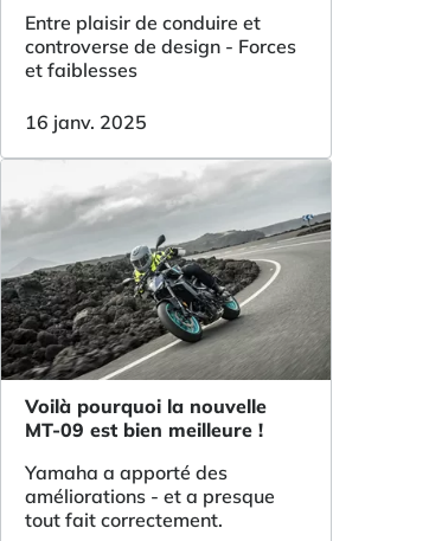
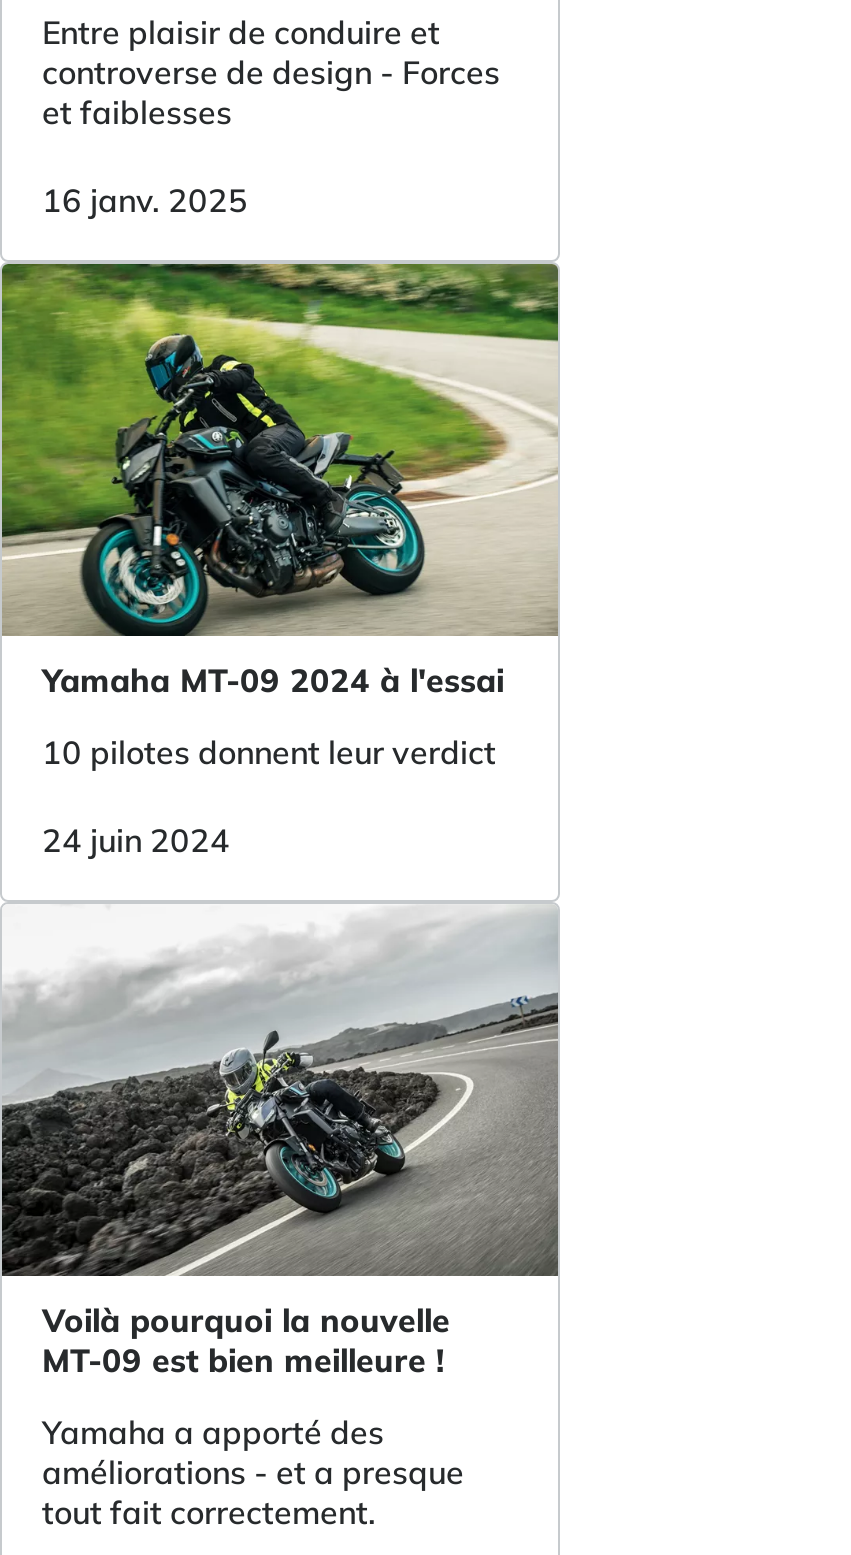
+ [image]
+ Yamaha MT-09 2024 à l'essai
+ 10 pilotes donnent leur verdict
+ 24 juin 2024
